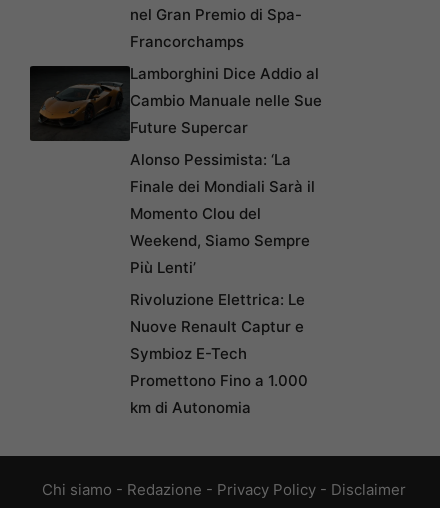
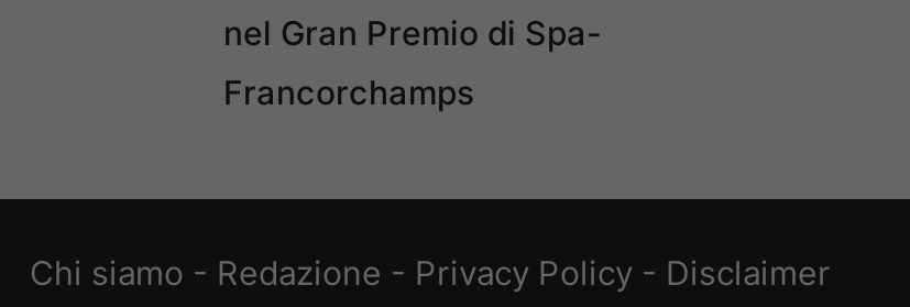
- [image]
- Lamborghini Dice Addio al
- Cambio Manuale nelle Sue
- Future Supercar
- Alonso Pessimista: ‘La
- Finale dei Mondiali Sarà il
- Momento Clou del
- Weekend, Siamo Sempre
- Più Lenti’
- Rivoluzione Elettrica: Le
- Nuove Renault Captur e
- Symbioz E-Tech
- Promettono Fino a 1.000
- km di Autonomia
